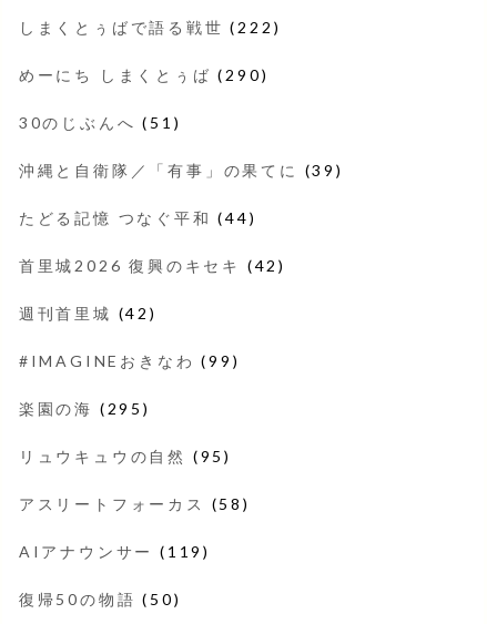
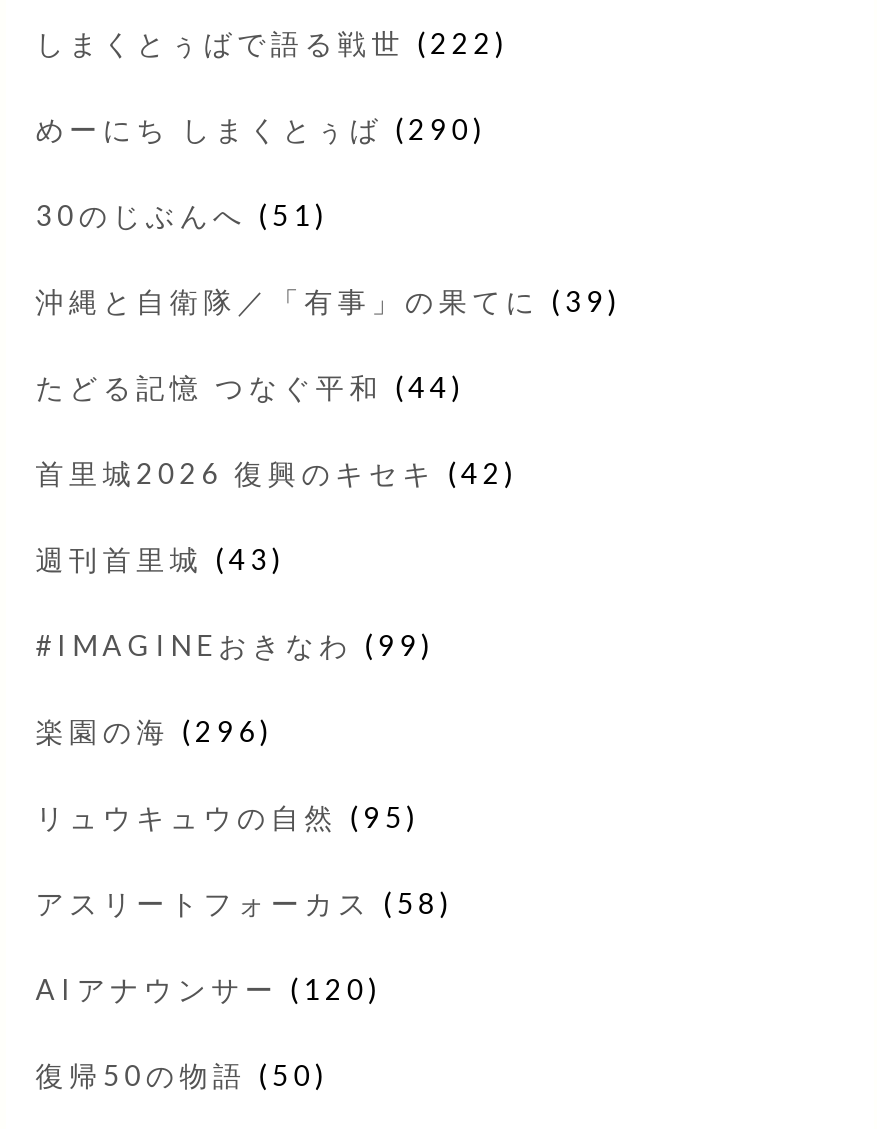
- 週刊首里城(42)
+ 週刊首里城(43)

- 楽園の海(295)
+ 楽園の海(296)

- AIアナウンサー(119)
+ AIアナウンサー(120)
